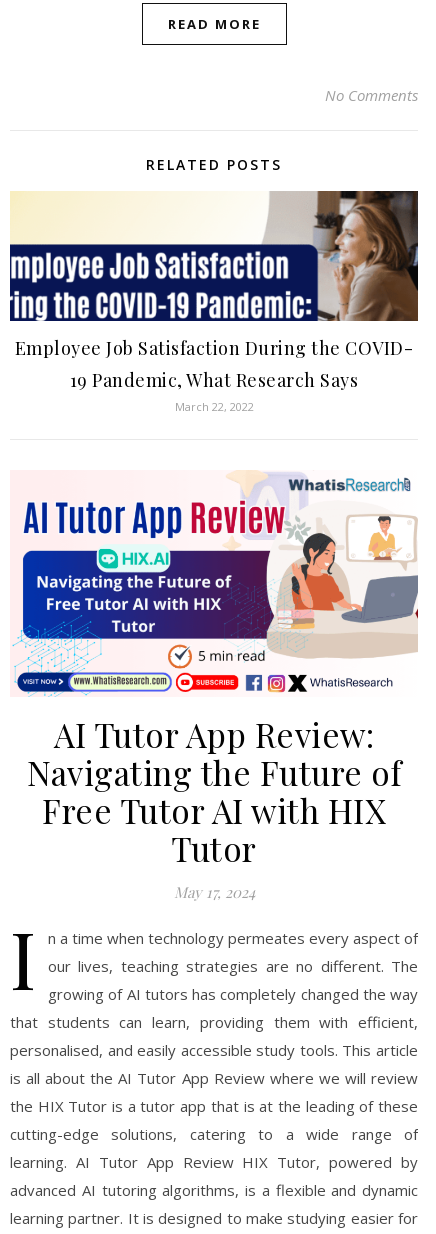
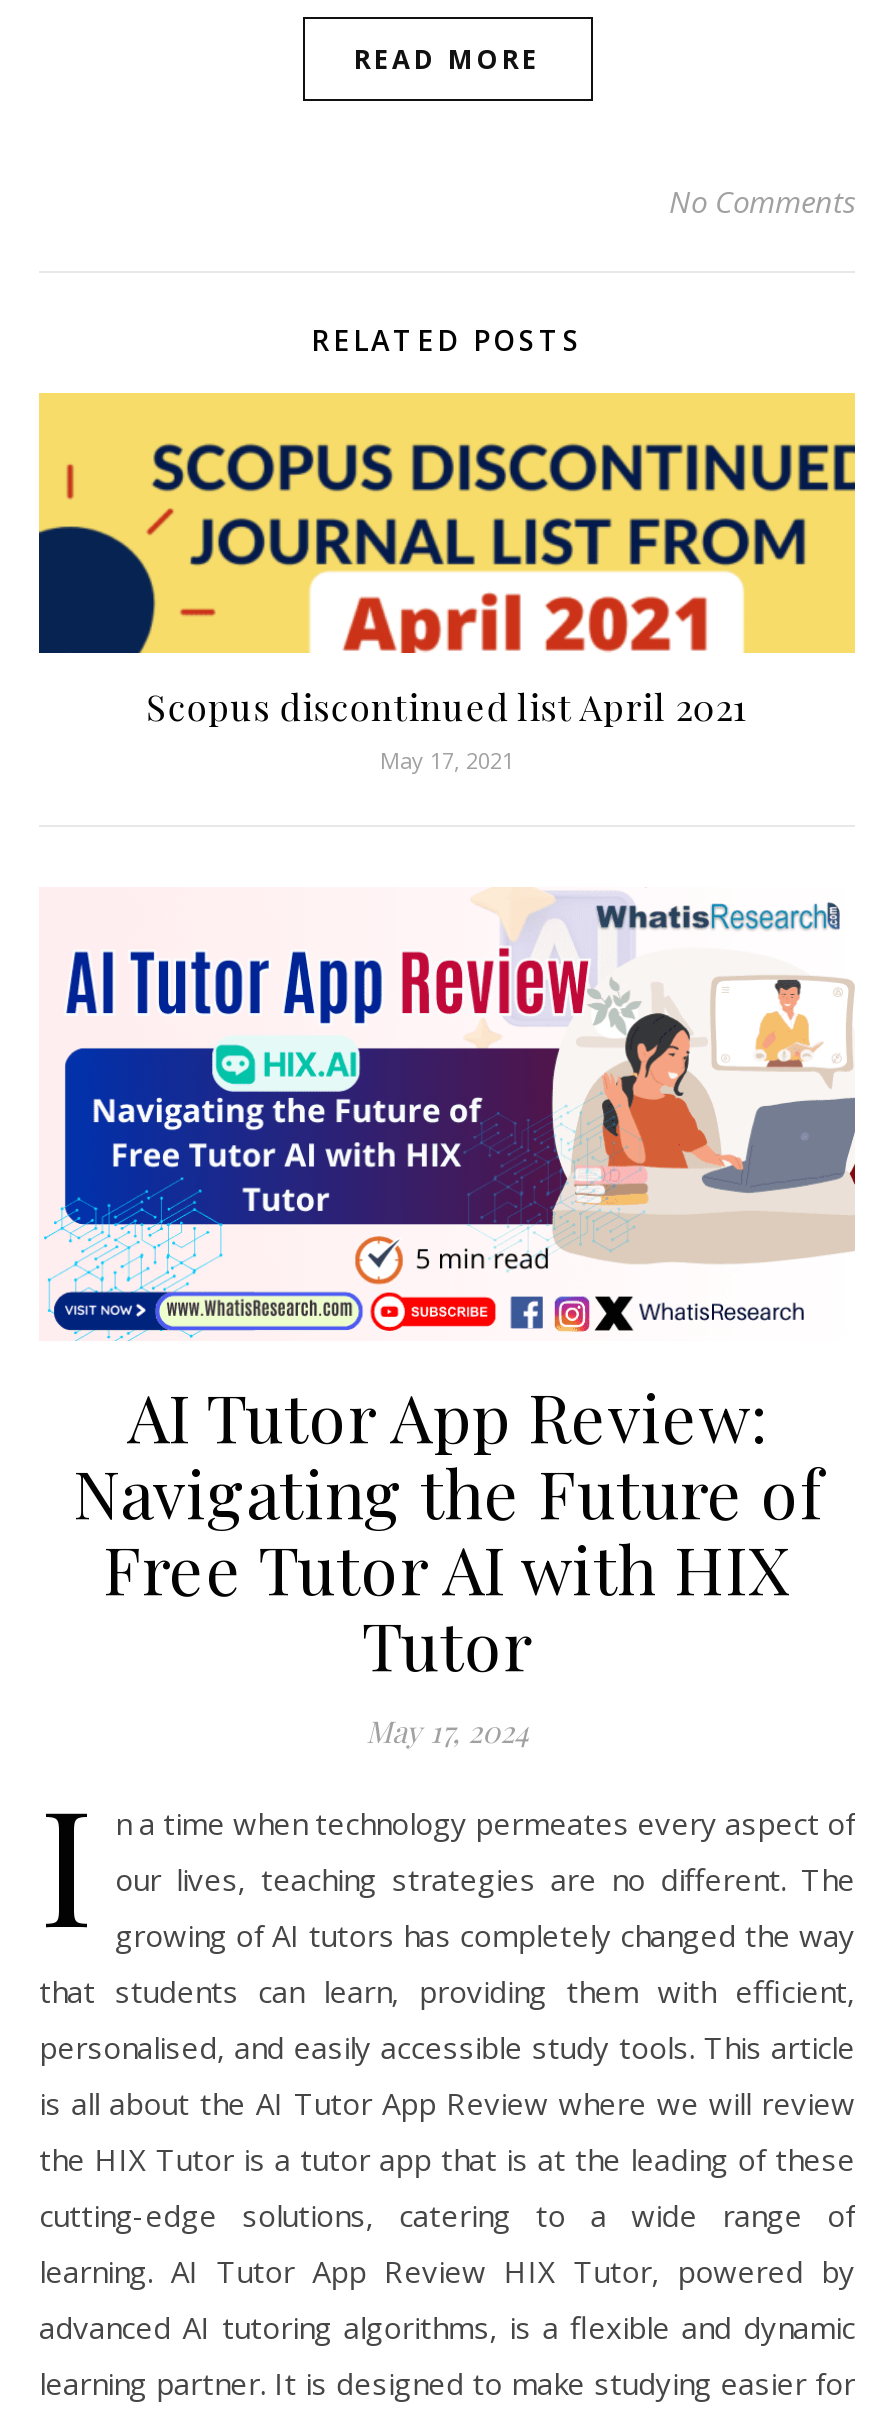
- [image]
- Employee Job Satisfaction During the COVID-
- 19 Pandemic, What Research Says
- March 22, 2022
+ [image]
+ Scopus discontinued list April 2021
+ May 17, 2021
